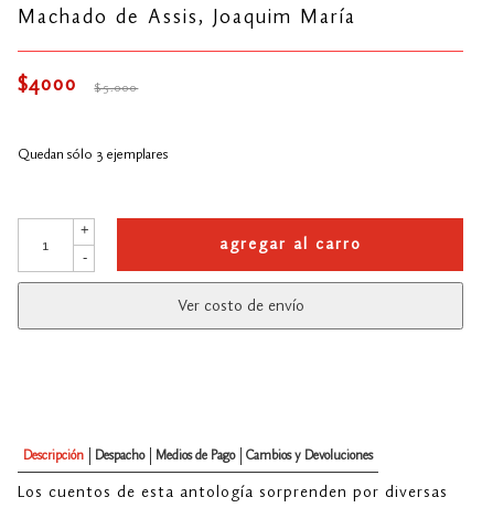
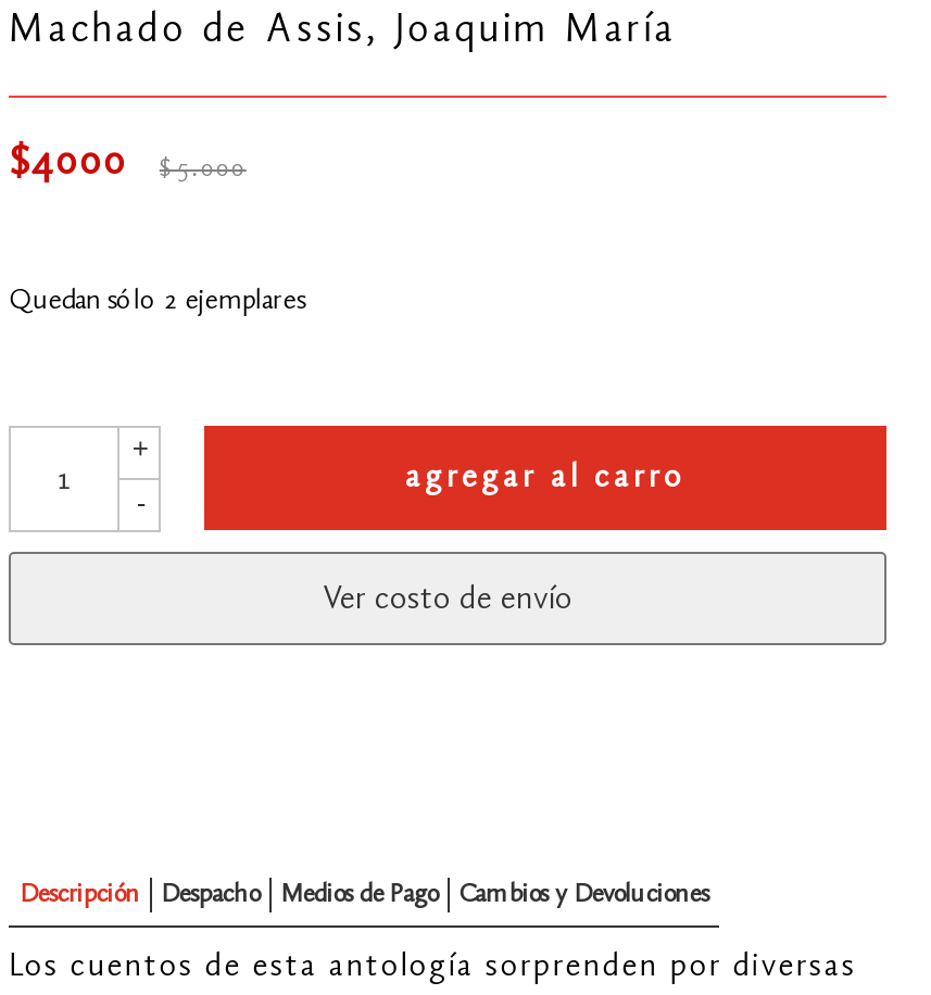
- Quedan sólo 3 ejemplares
+ Quedan sólo 2 ejemplares
